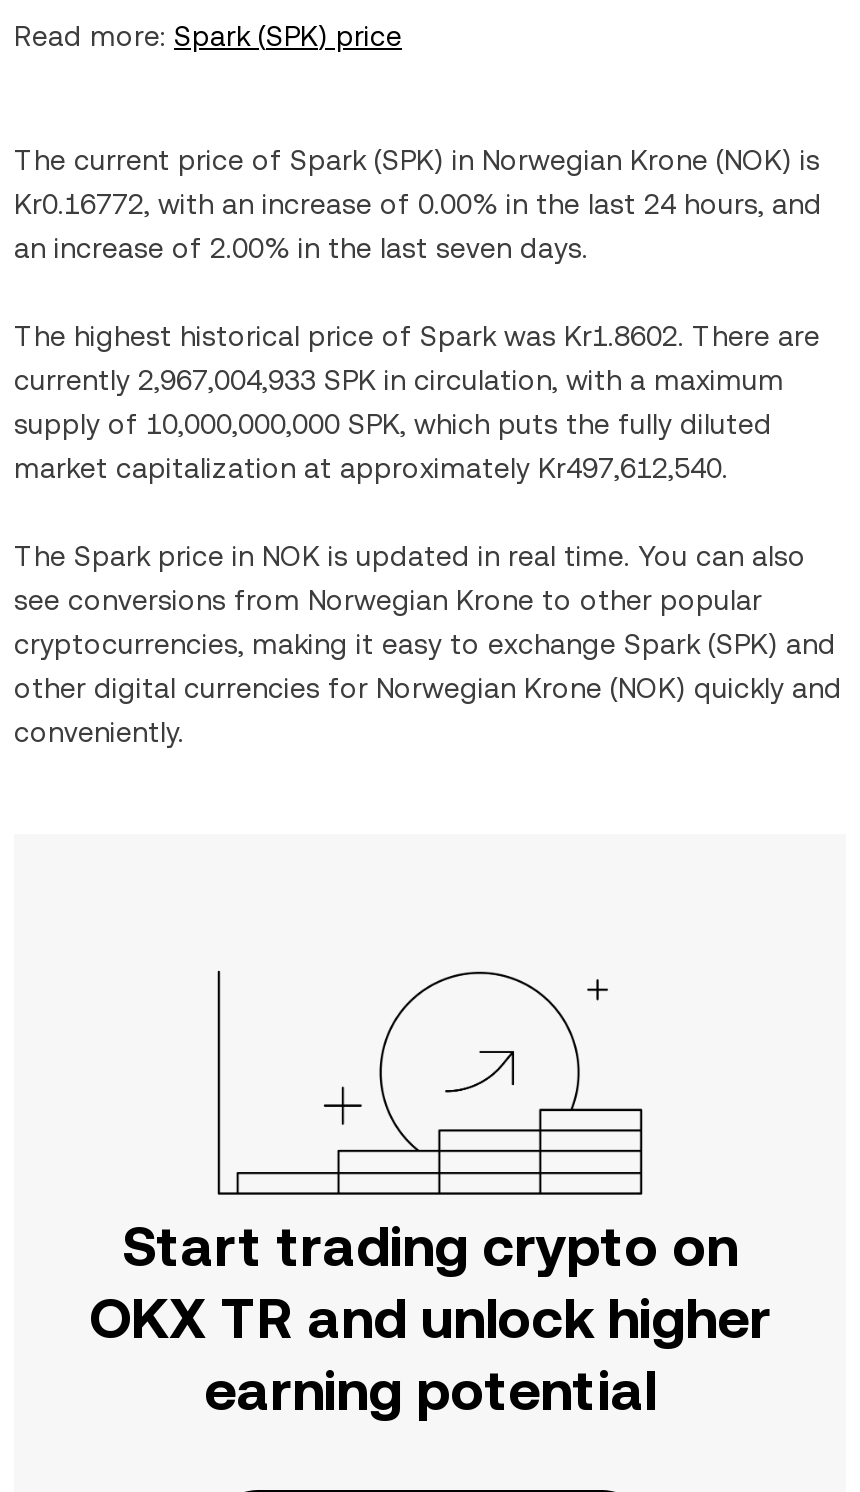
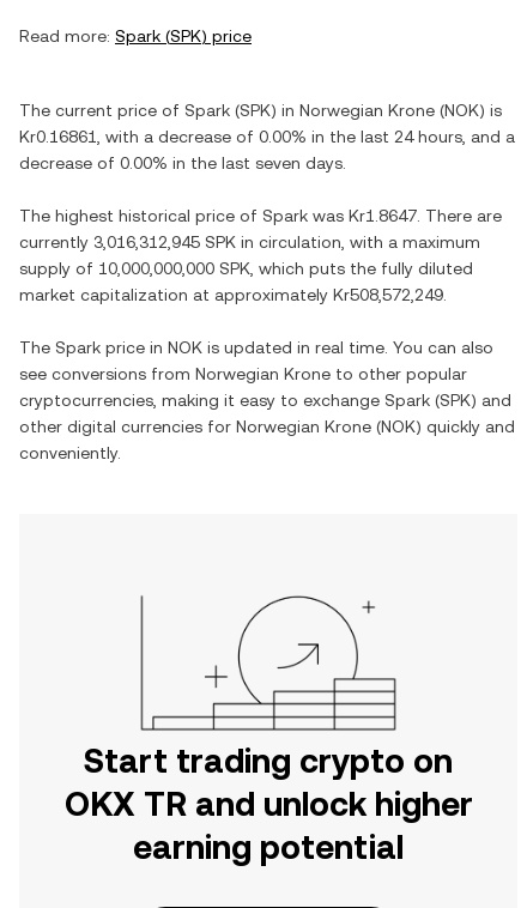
- Kr0.16772, with an increase of 0.00% in the last 24 hours, and
- an increase of 2.00% in the last seven days.
+ Kr0.16861, with a decrease of 0.00% in the last 24 hours, and a
+ decrease of 0.00% in the last seven days.

- The highest historical price of Spark was Kr1.8602. There are
- currently 2,967,004,933 SPK in circulation, with a maximum
+ The highest historical price of Spark was Kr1.8647. There are
+ currently 3,016,312,945 SPK in circulation, with a maximum

- market capitalization at approximately Kr497,612,540.
+ market capitalization at approximately Kr508,572,249.
